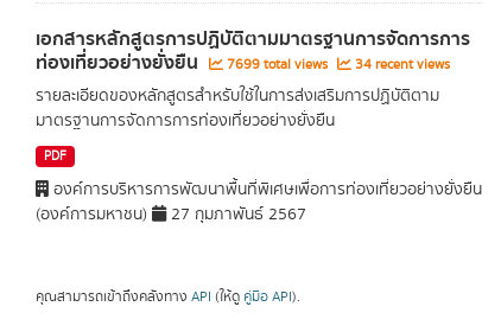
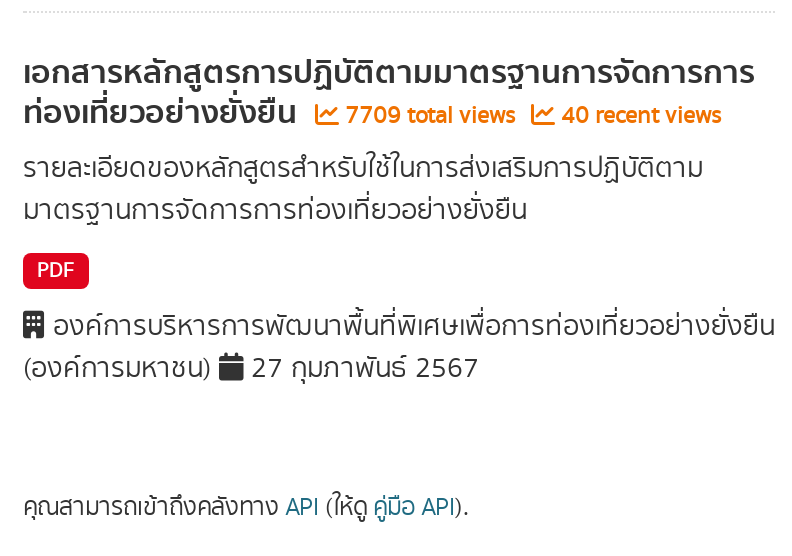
- 7699 total views
+ 7709 total views

- 34 recent views
+ 40 recent views
